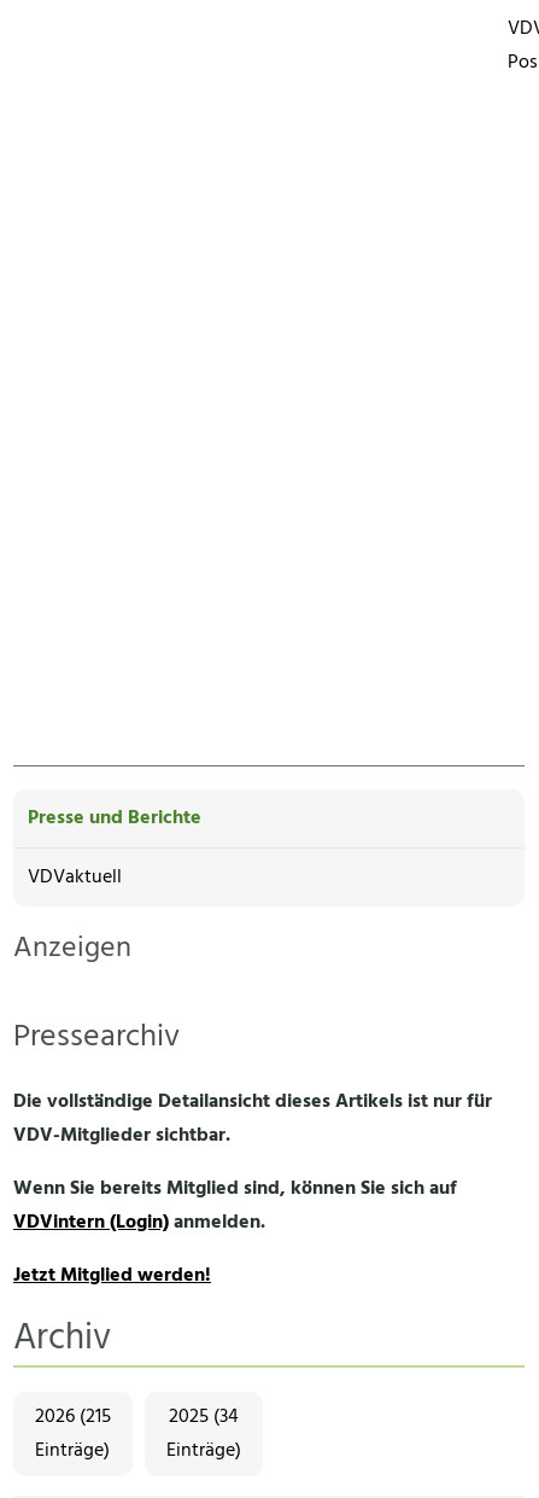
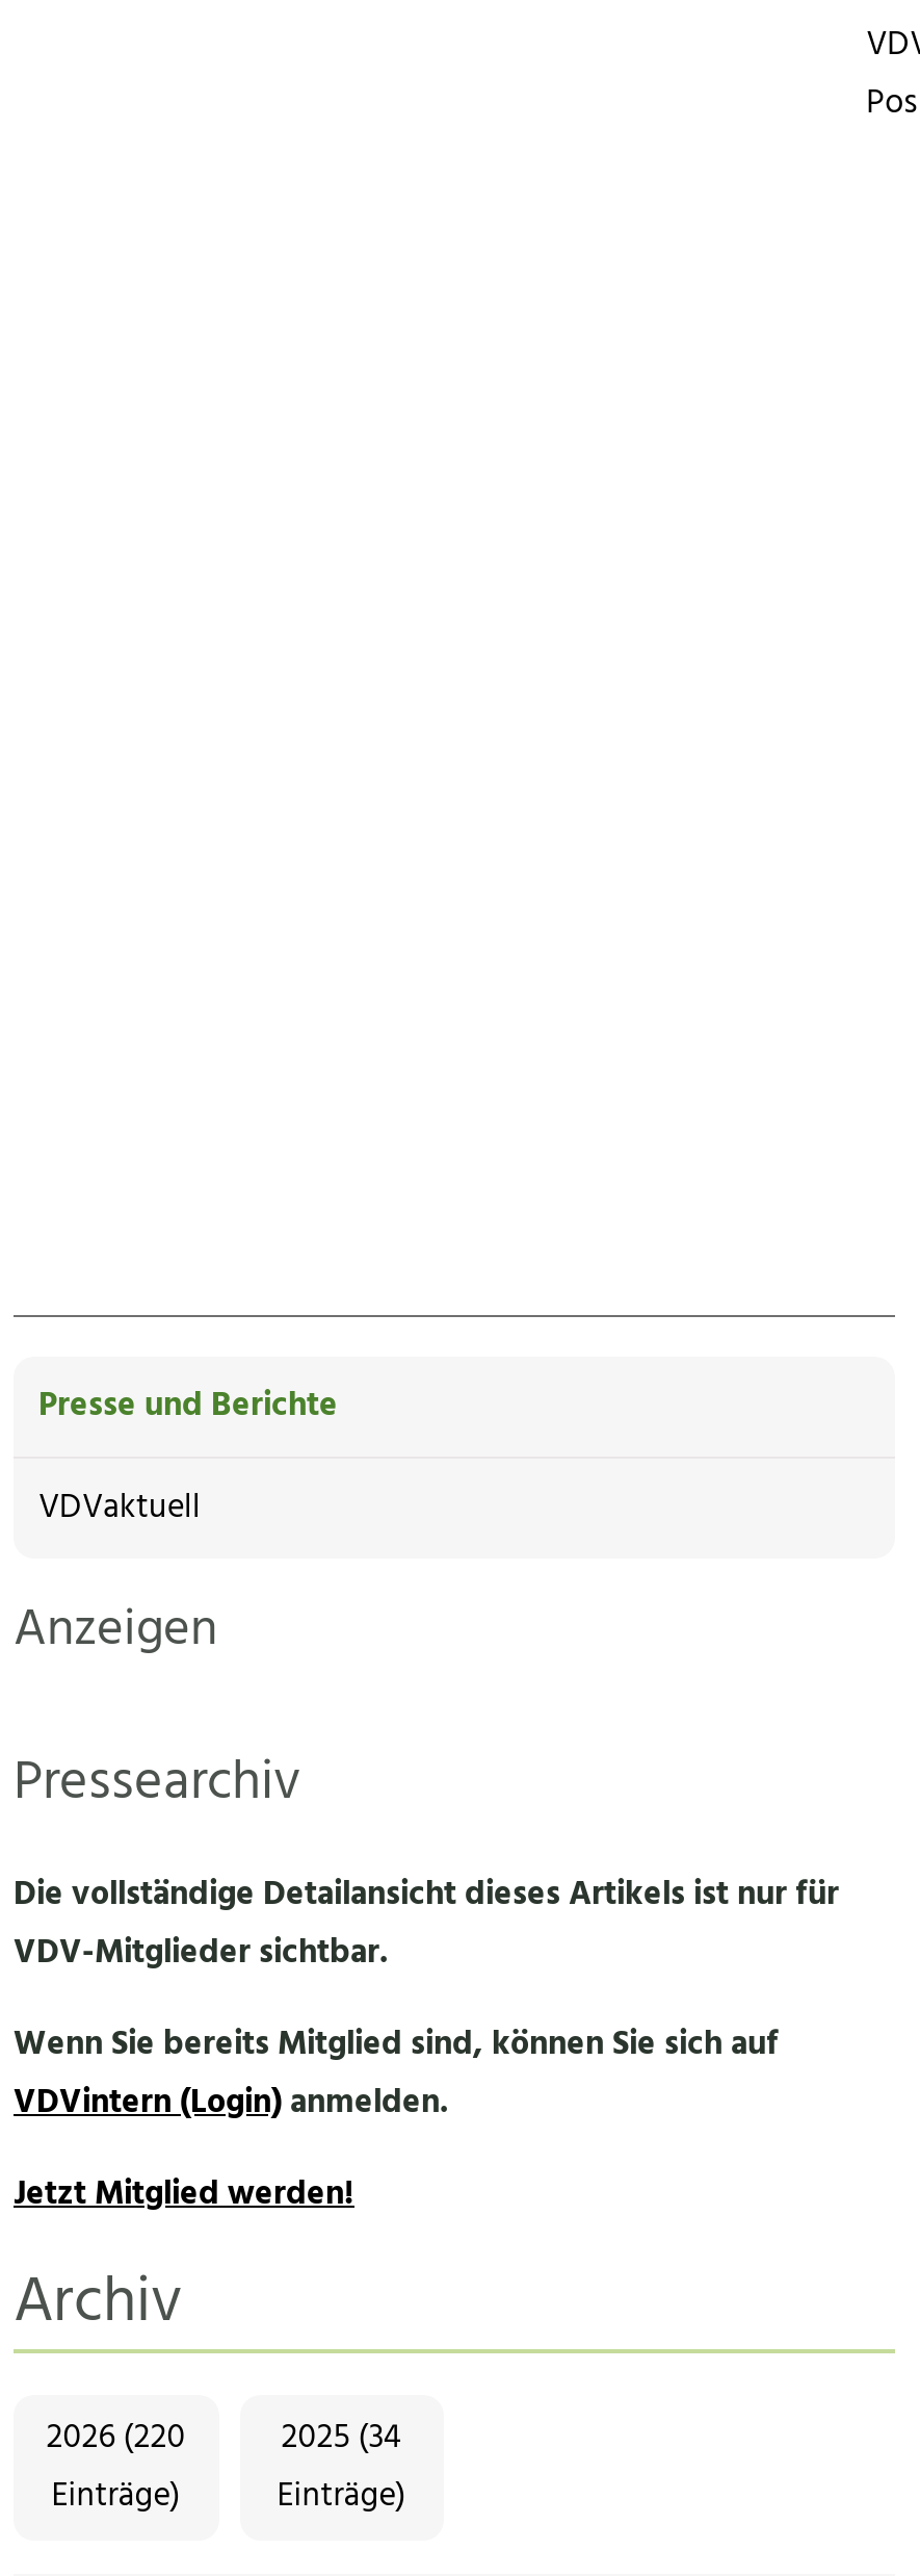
- 2026 (215 2025 (34
+ 2026 (220 2025 (34
